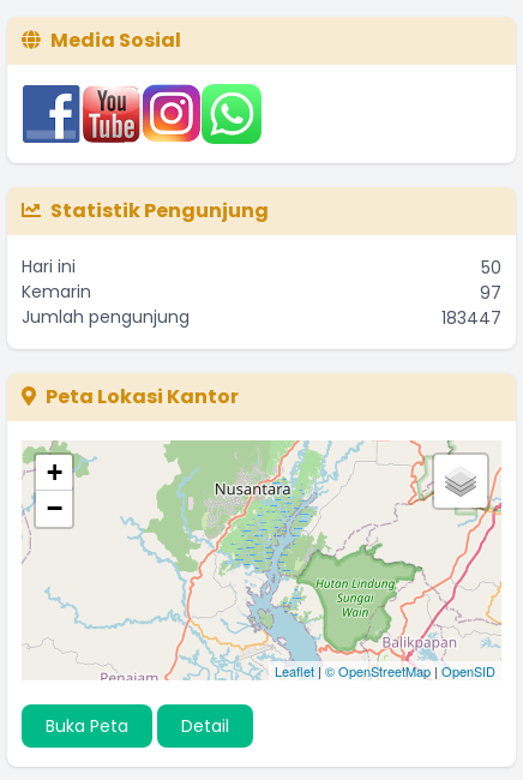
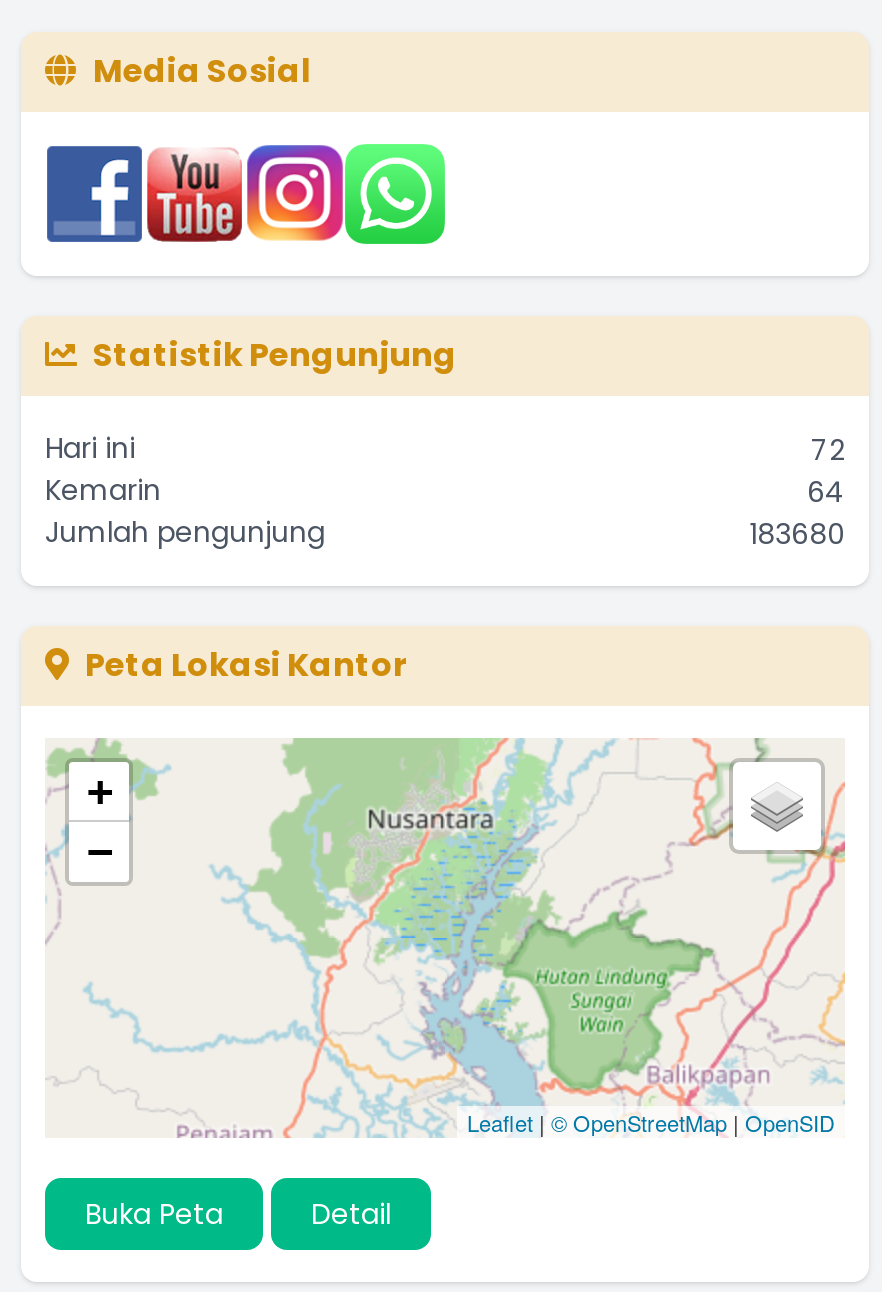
- 50
+ 72

- 97
+ 64

- 183447
+ 183680
